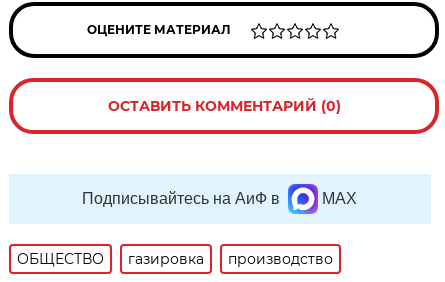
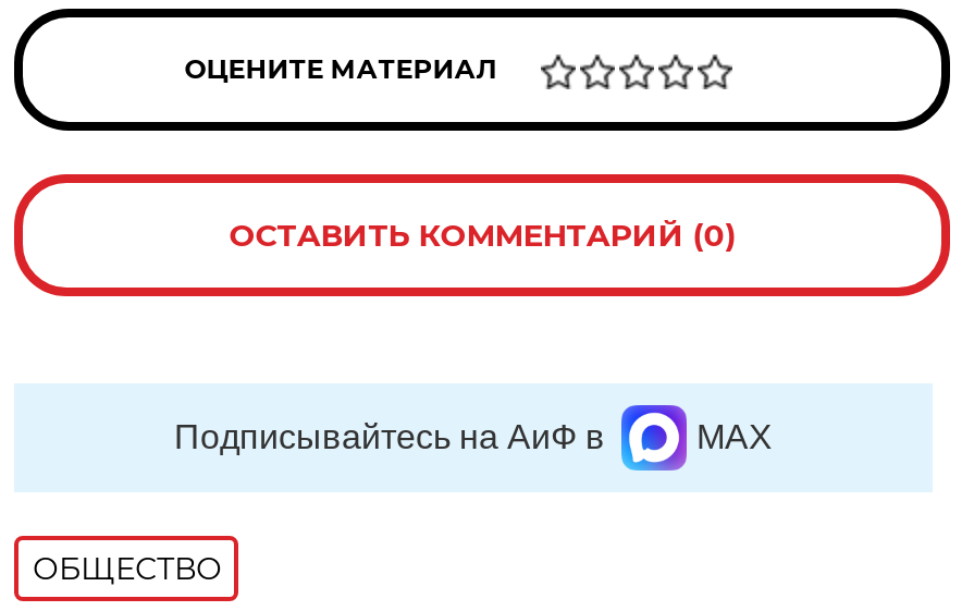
- газировка
- производство
